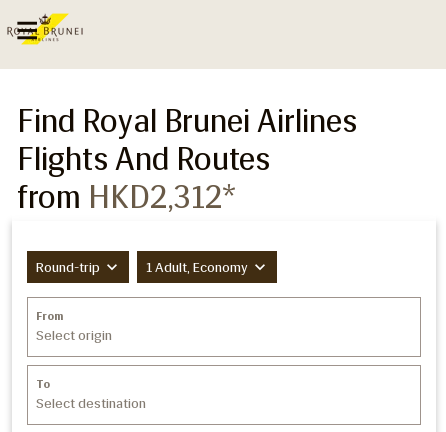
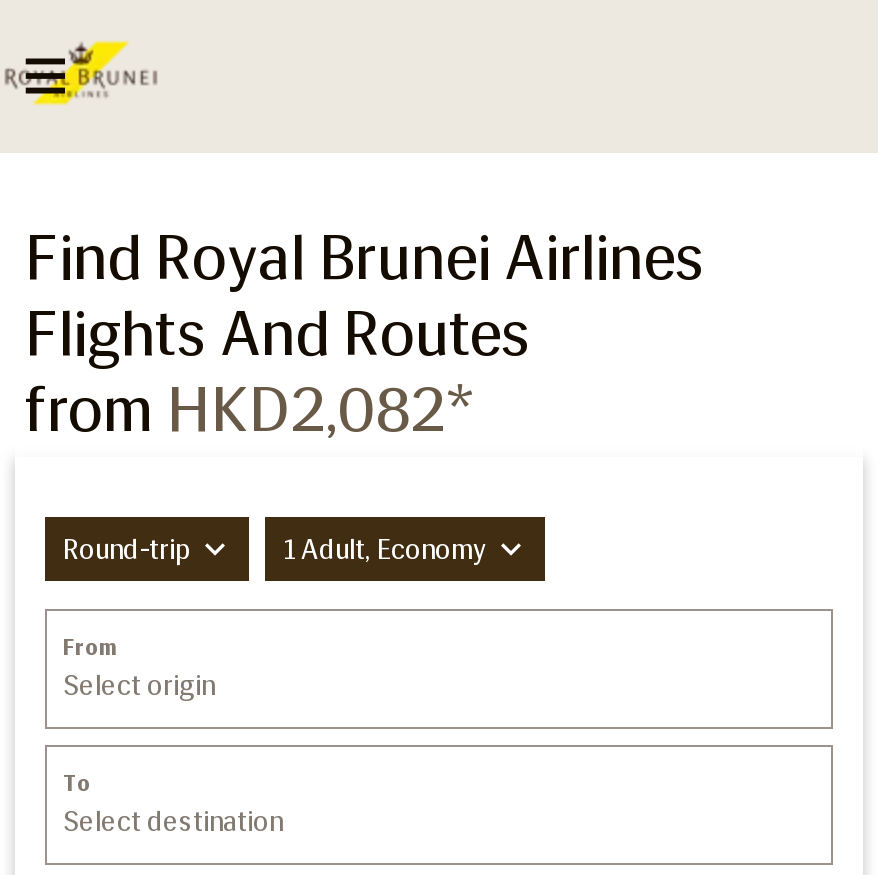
- from HKD2,312*
+ from HKD2,082*
